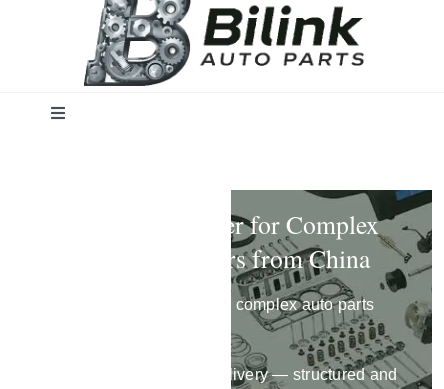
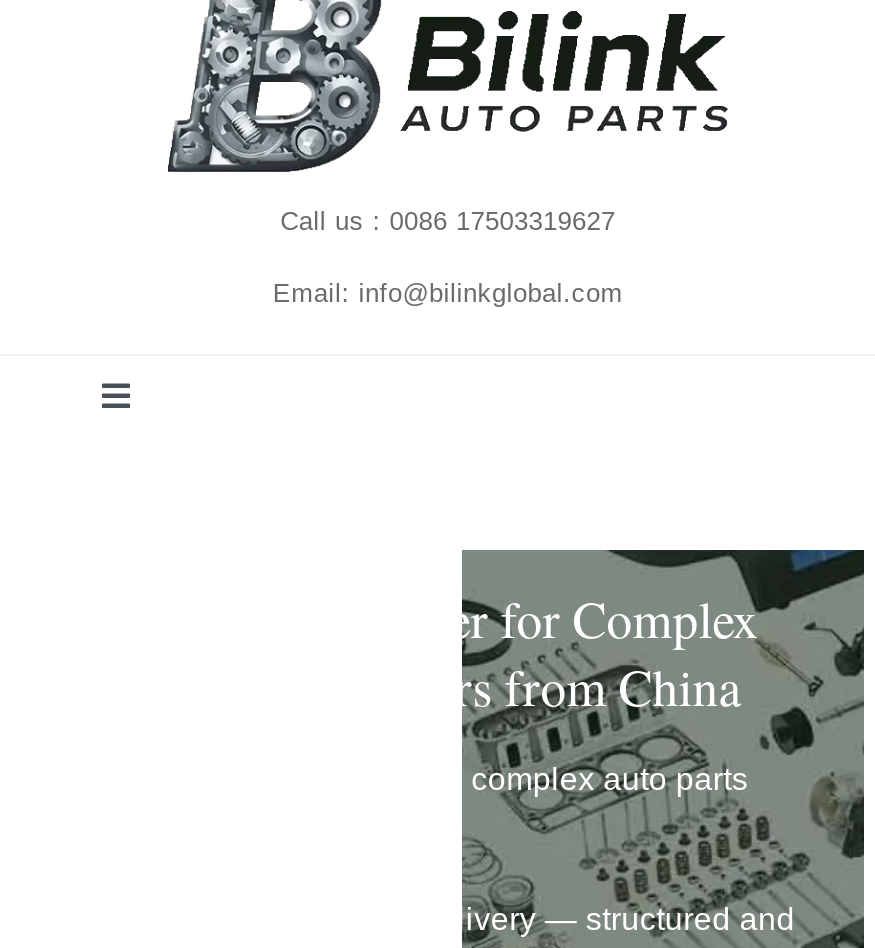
+ Call us : 0086 17503319627
+ Email: info@bilinkglobal.com
